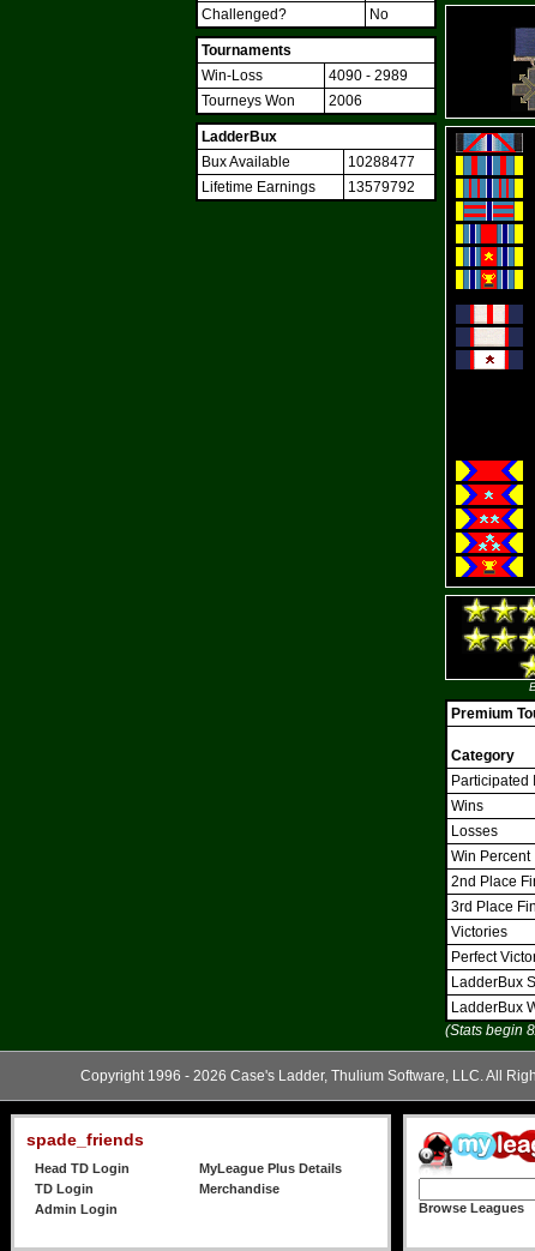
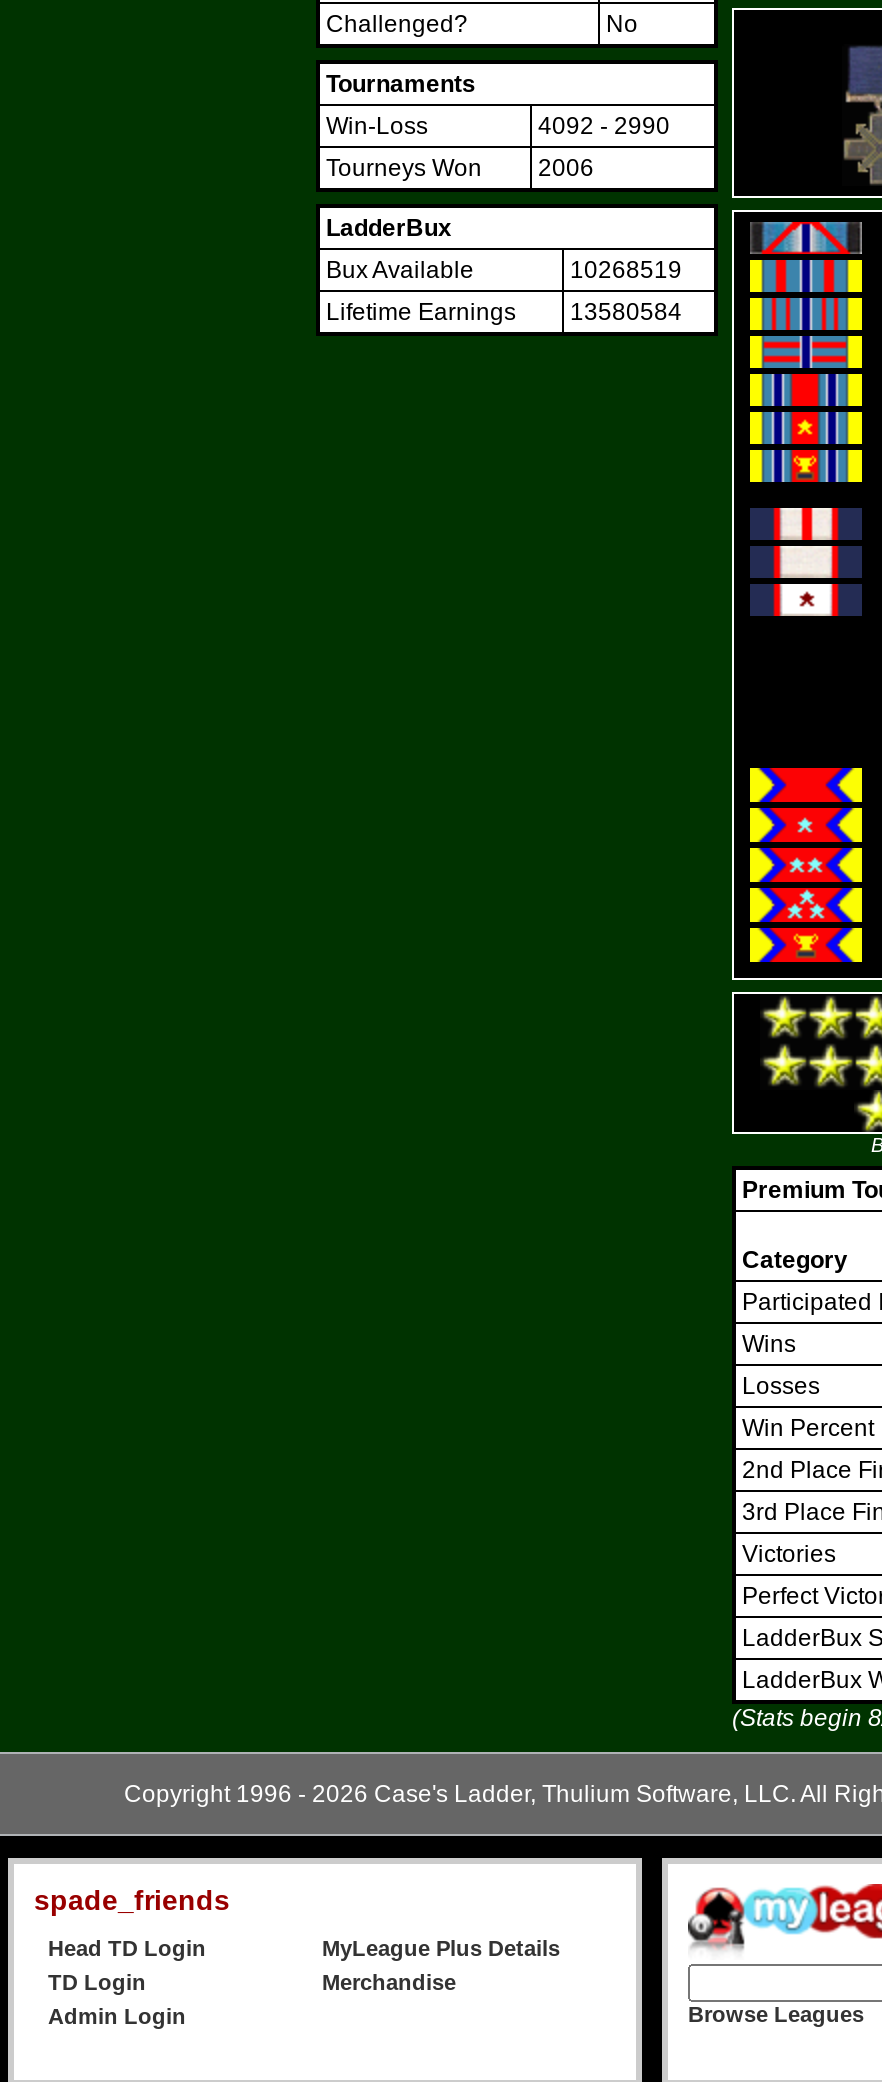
- 4090 - 2989
+ 4092 - 2990

- 10288477
+ 10268519

- Lifetime Earnings 13579792
+ Lifetime Earnings 13580584
